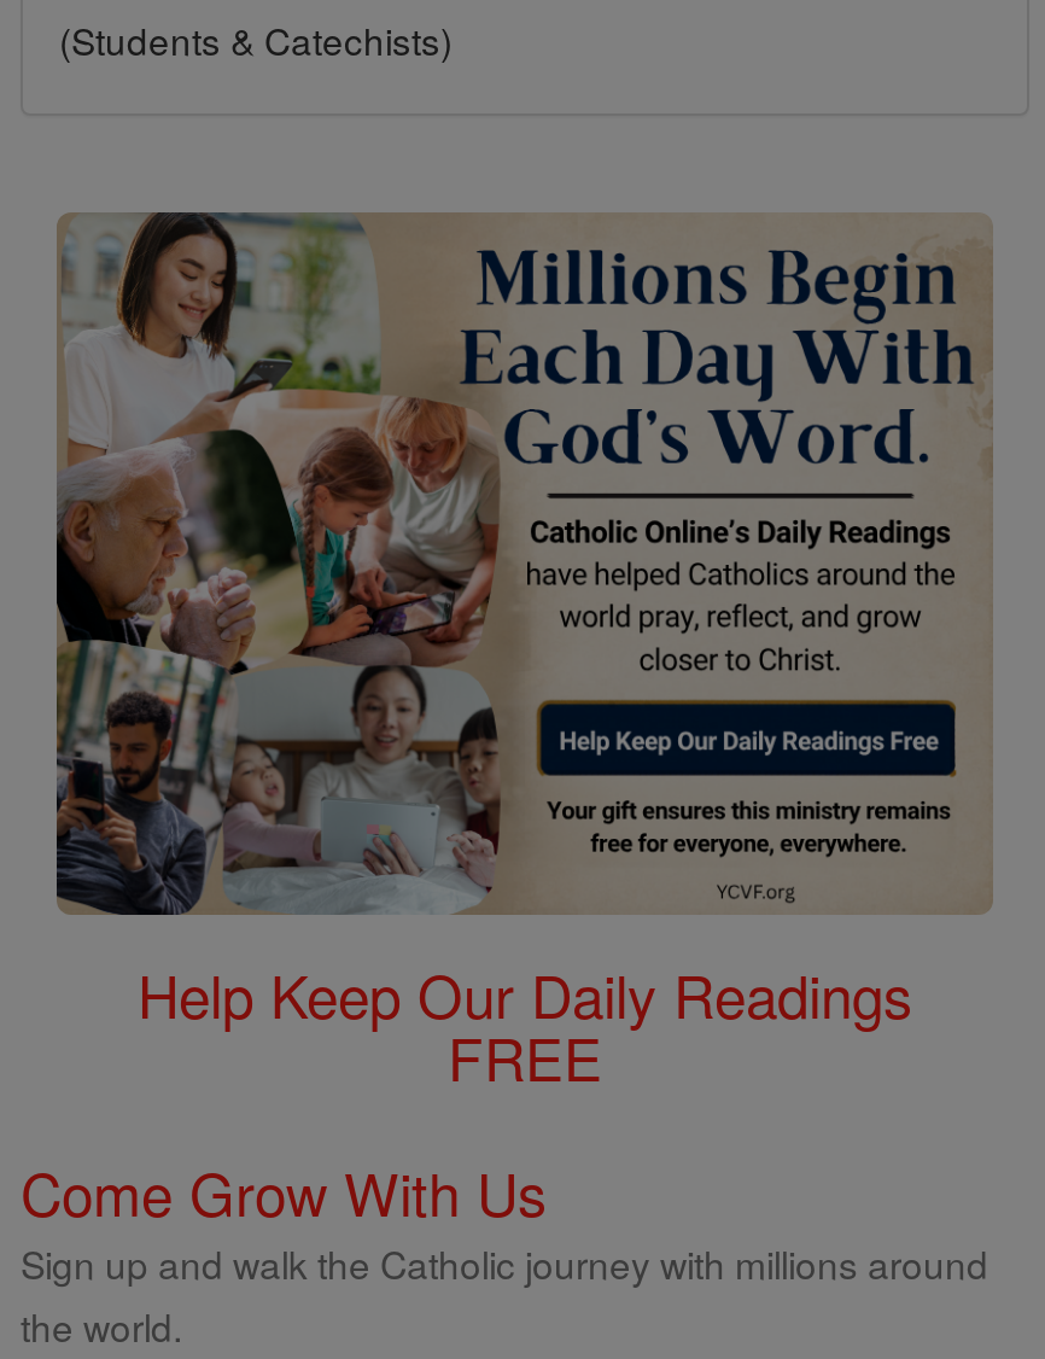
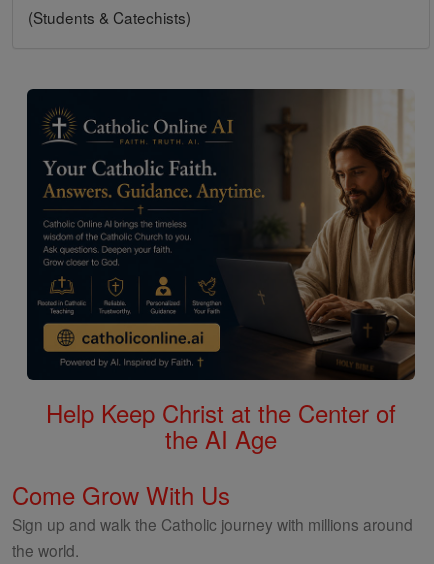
- [image]
- Help Keep Our Daily Readings
- FREE
+ [image]
+ Help Keep Christ at the Center of
+ the AI Age
